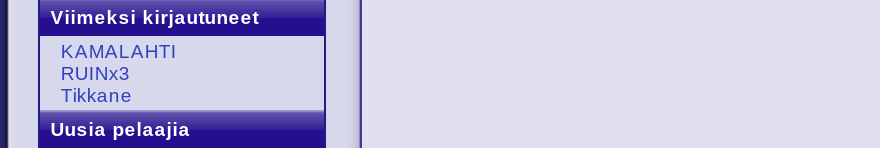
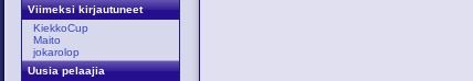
- KAMALAHTI
- RUINx3
- Tikkane
+ KiekkoCup
+ Maito
+ jokarolop
